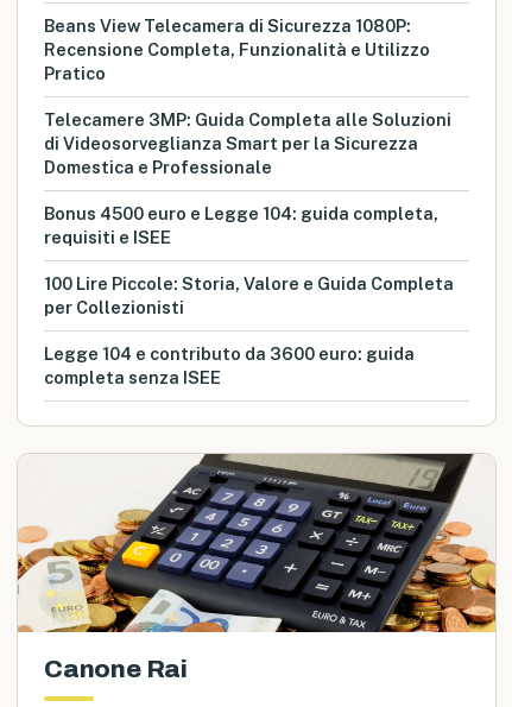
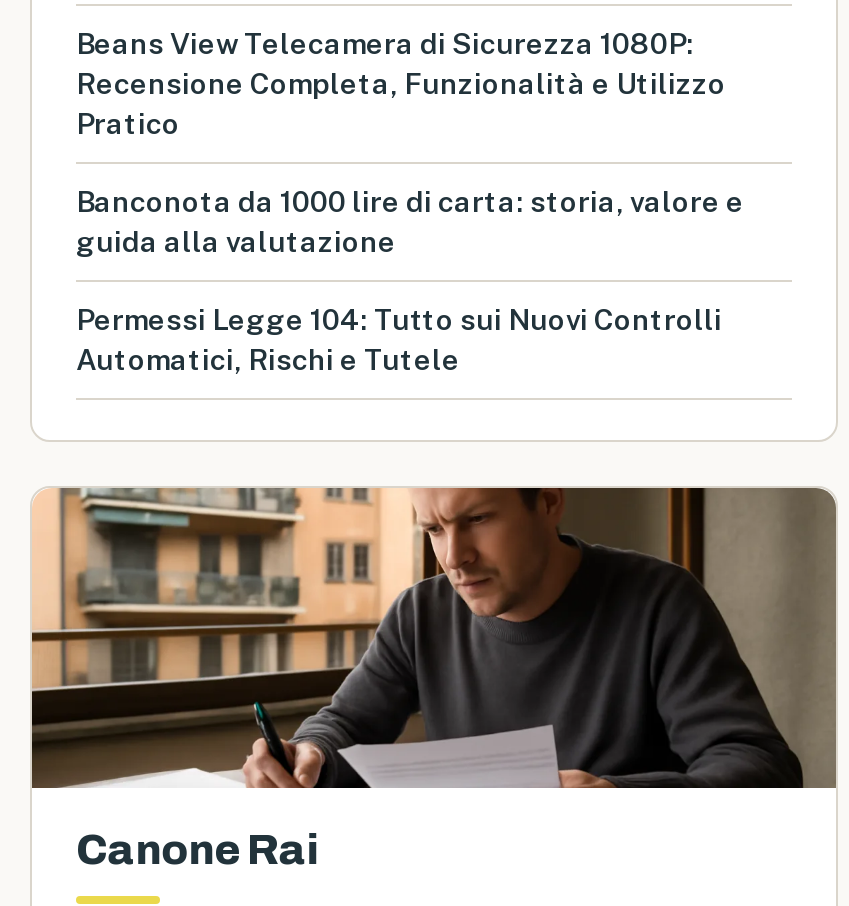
- Telecamere 3MP: Guida Completa alle Soluzioni
- di Videosorveglianza Smart per la Sicurezza
- Domestica e Professionale
- Bonus 4500 euro e Legge 104: guida completa,
- requisiti e ISEE
- 100 Lire Piccole: Storia, Valore e Guida Completa
- per Collezionisti
- Legge 104 e contributo da 3600 euro: guida
- completa senza ISEE
+ Banconota da 1000 lire di carta: storia, valore e
+ guida alla valutazione
+ Permessi Legge 104: Tutto sui Nuovi Controlli
+ Automatici, Rischi e Tutele

- [image]
+ [image]
